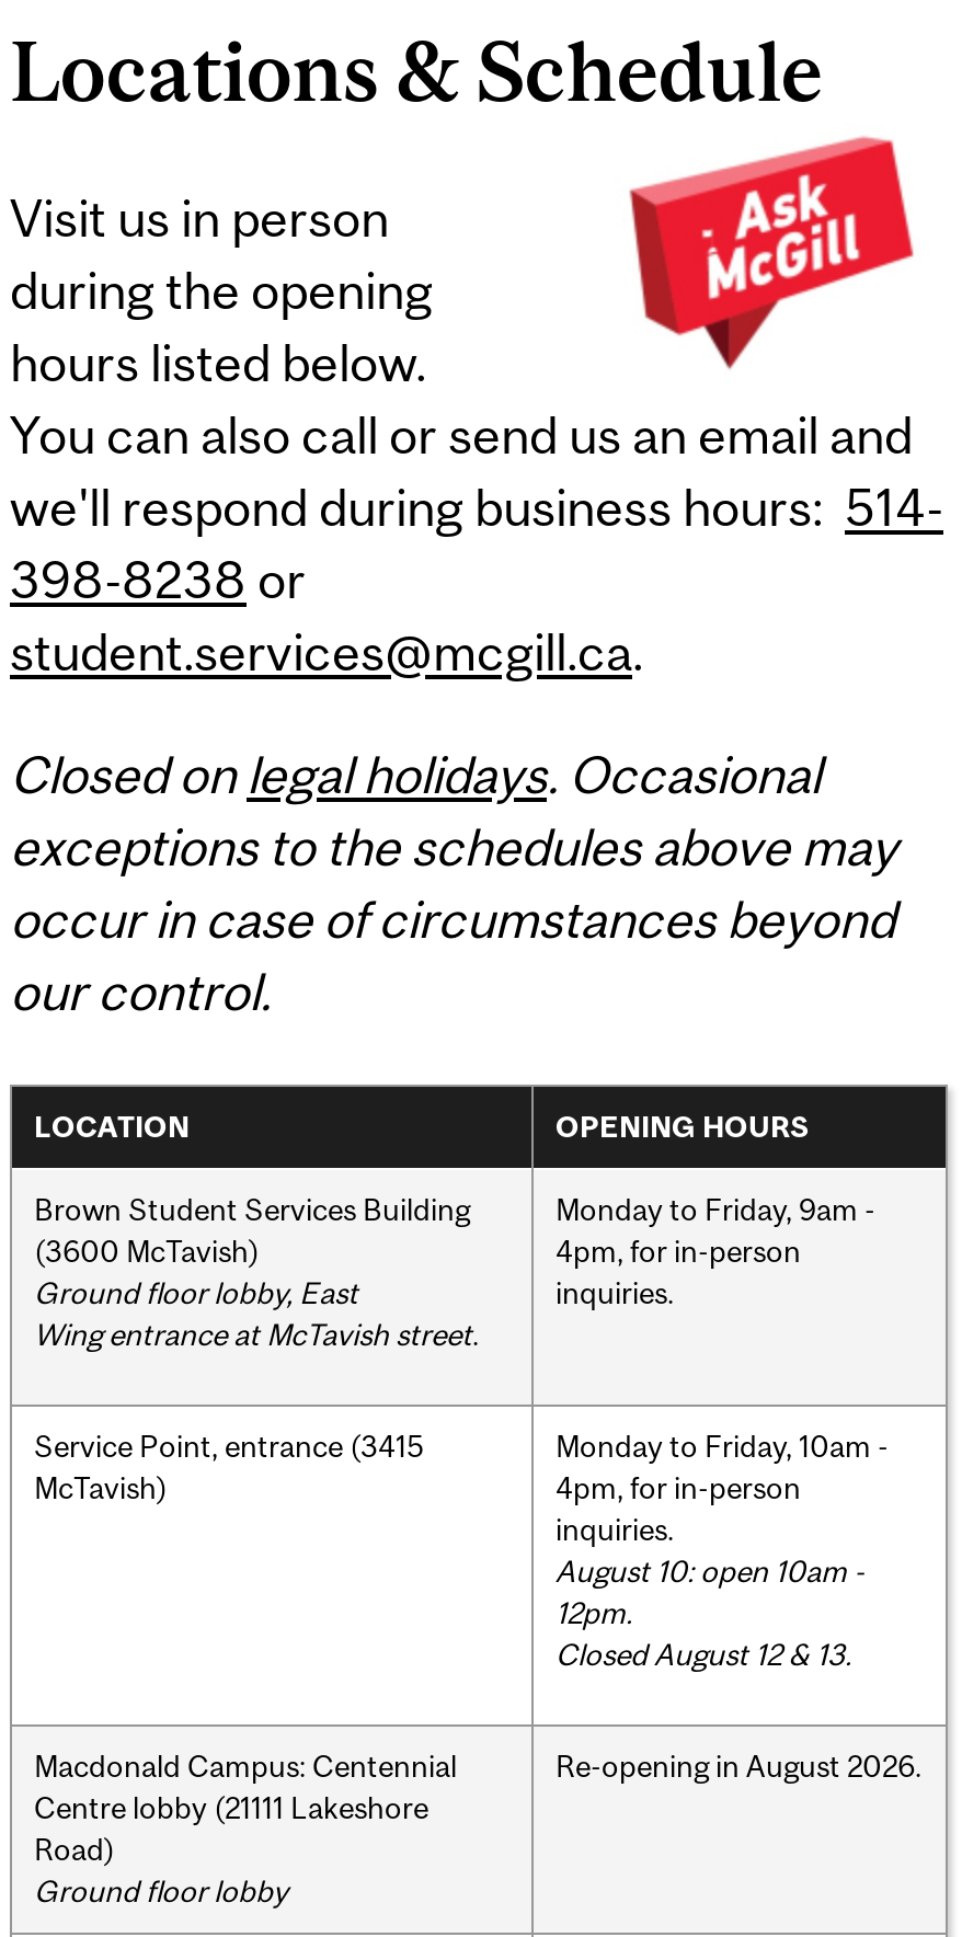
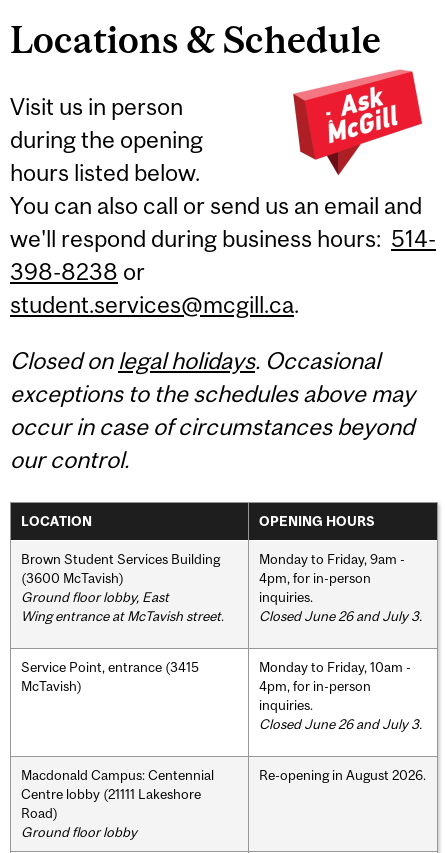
+ Closed June 26 and July 3.

- August 10: open 10am -
- 12pm.
- Closed August 12 & 13.
+ Closed June 26 and July 3.
